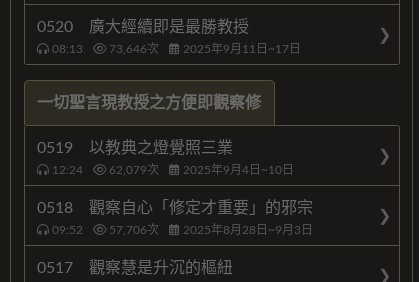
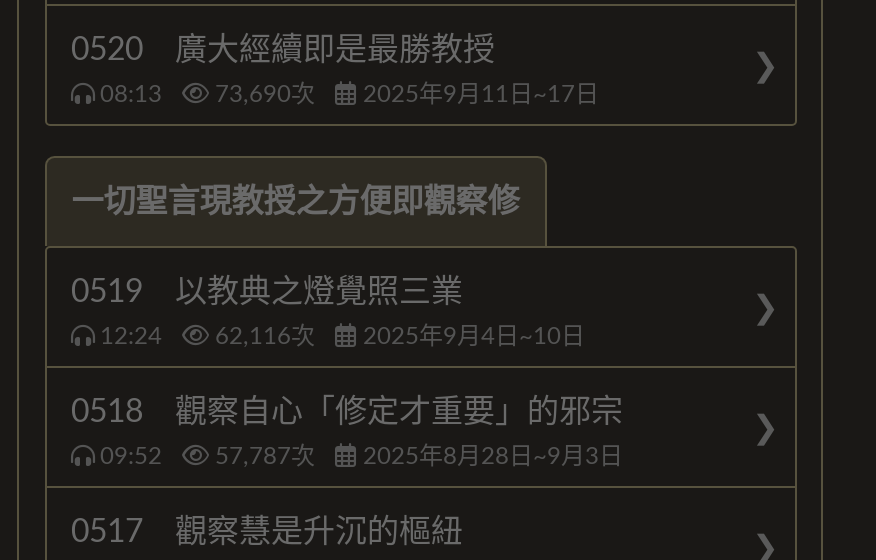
- 73,646次 2025年9月11日~17日
+ 73,690次 2025年9月11日~17日

- 62,079次 2025年9月4日~10日
+ 62,116次 2025年9月4日~10日

- 57,706次 2025年8月28日~9月3日
+ 57,787次 2025年8月28日~9月3日
